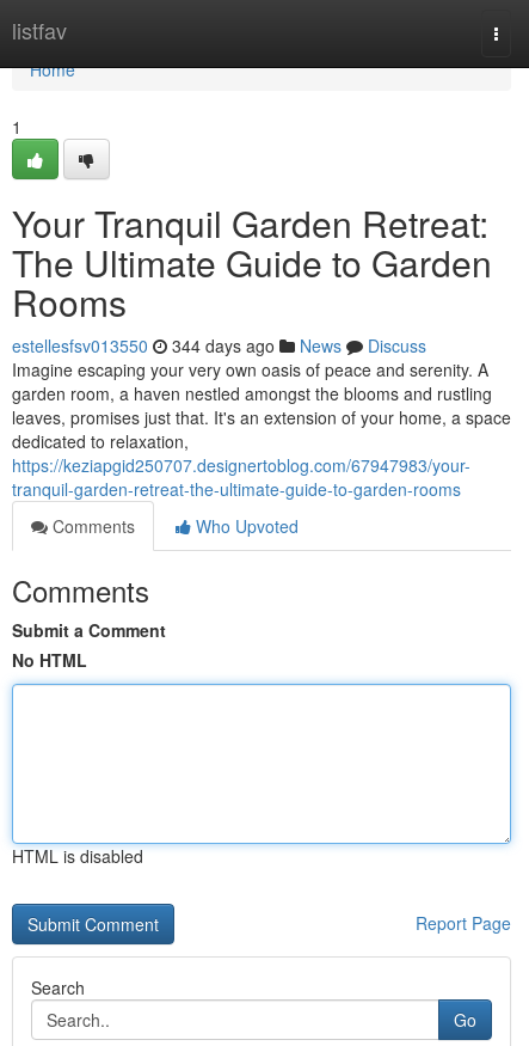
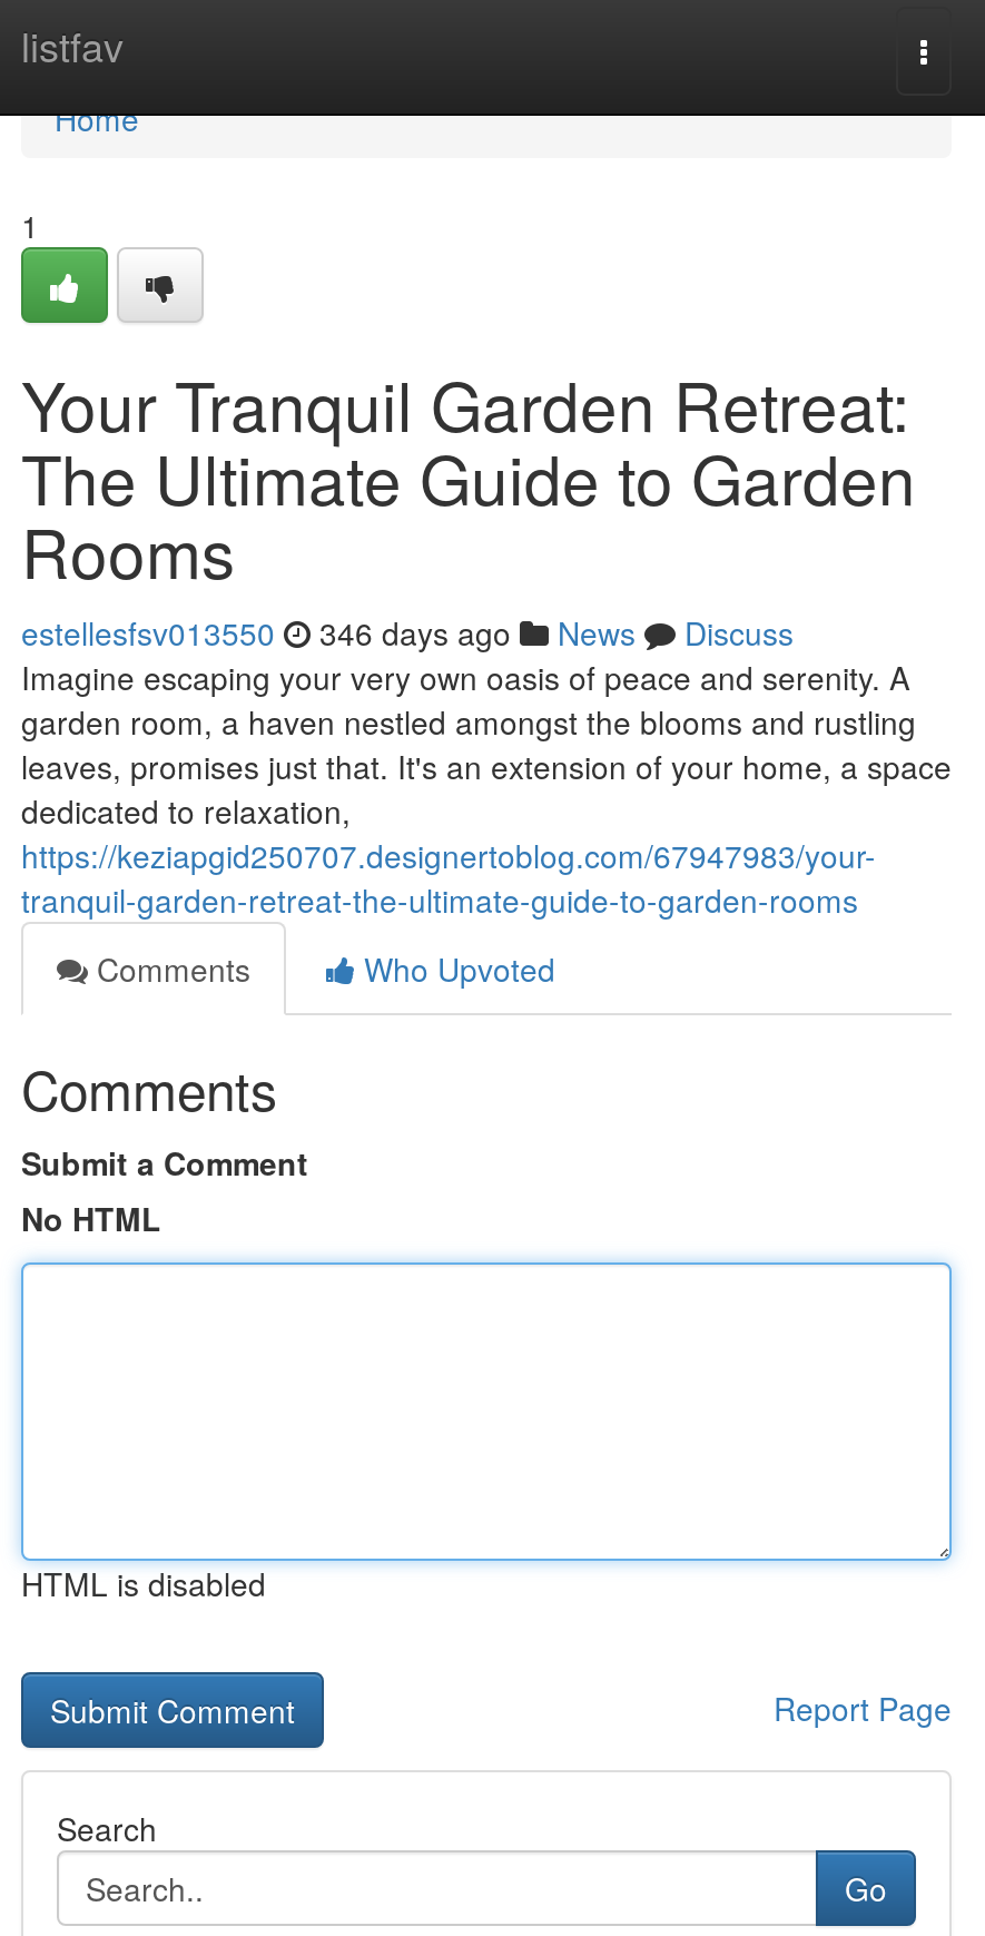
- estellesfsv013550 344 days ago News Discuss
+ estellesfsv013550 346 days ago News Discuss
